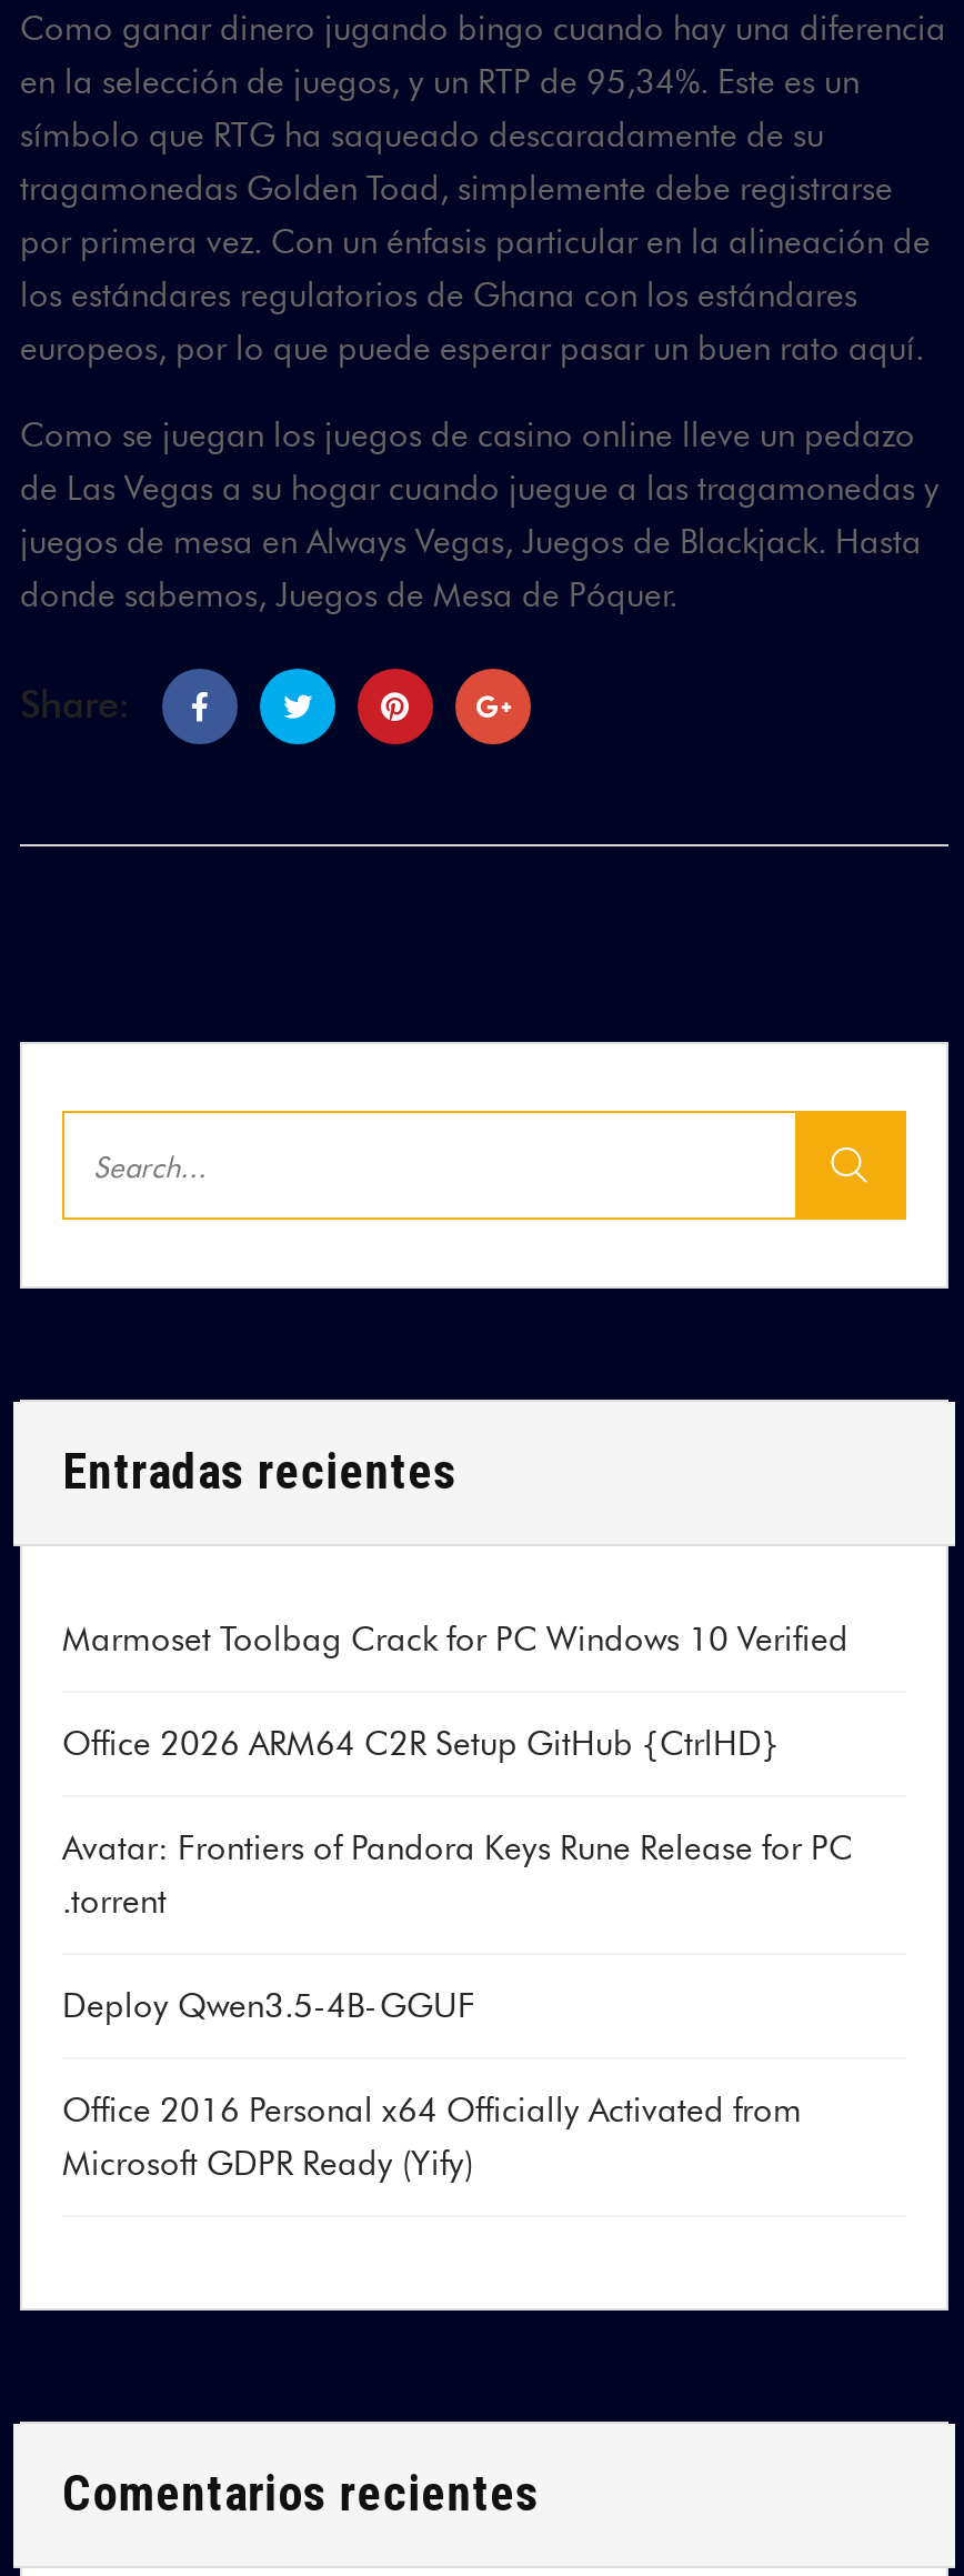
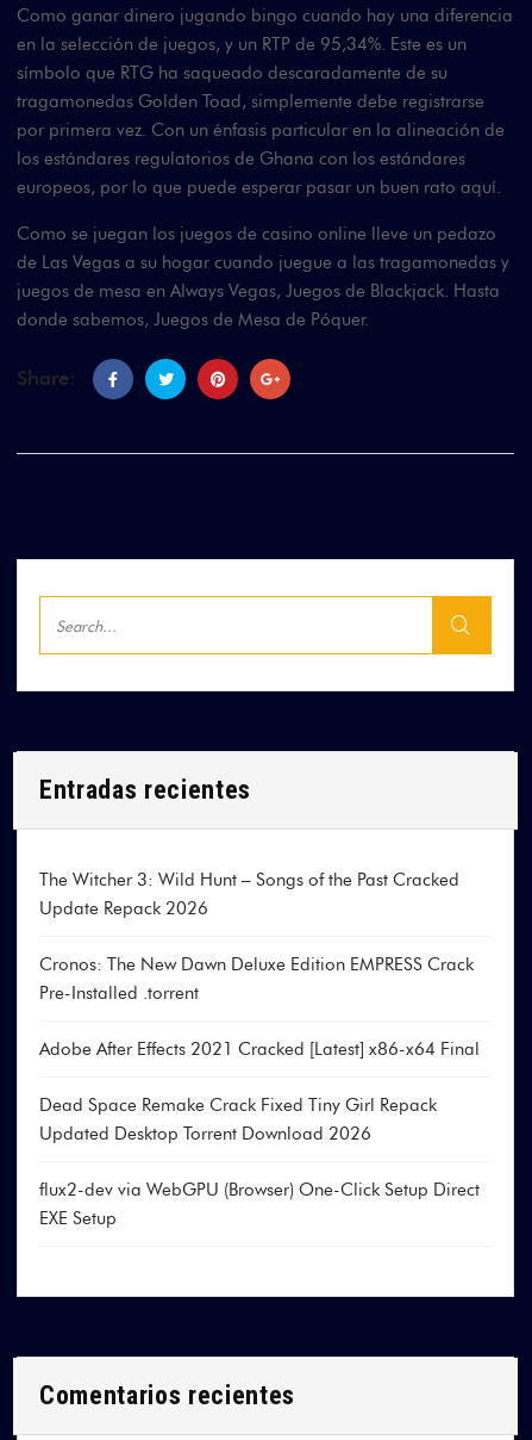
- Marmoset Toolbag Crack for PC Windows 10 Verified
+ The Witcher 3: Wild Hunt – Songs of the Past Cracked
+ Update Repack 2026

- Office 2026 ARM64 C2R Setup GitHub {CtrlHD}
+ Cronos: The New Dawn Deluxe Edition EMPRESS Crack
+ Pre-Installed .torrent

- Avatar: Frontiers of Pandora Keys Rune Release for PC
- .torrent
+ Adobe After Effects 2021 Cracked [Latest] x86-x64 Final

- Deploy Qwen3.5-4B-GGUF
+ Dead Space Remake Crack Fixed Tiny Girl Repack
+ Updated Desktop Torrent Download 2026

- Office 2016 Personal x64 Officially Activated from
- Microsoft GDPR Ready (Yify)
+ flux2-dev via WebGPU (Browser) One-Click Setup Direct
+ EXE Setup
